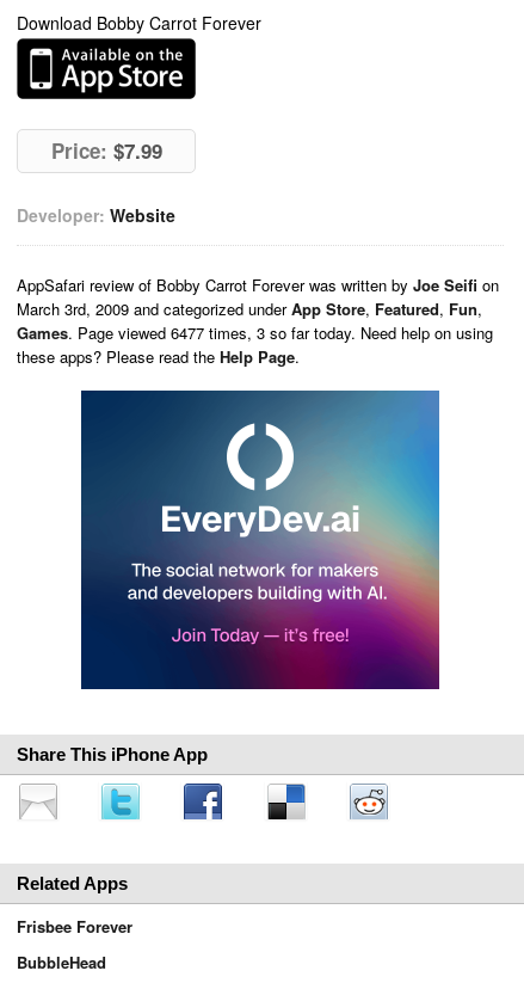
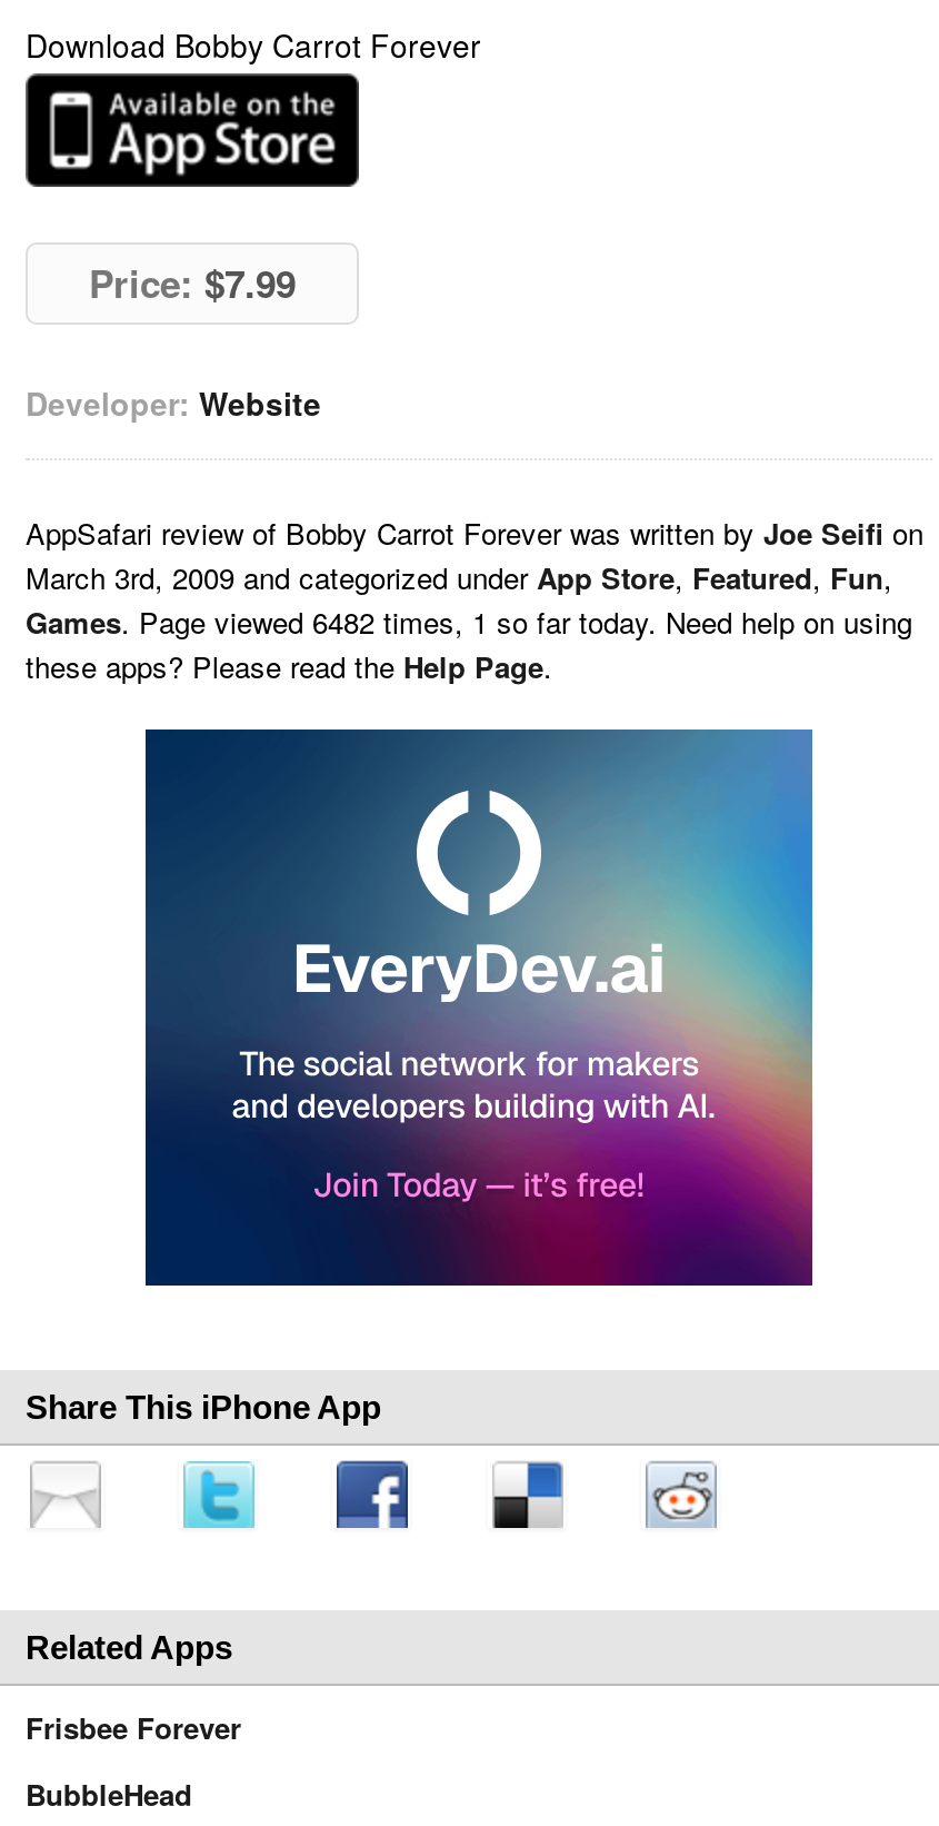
- Games. Page viewed 6477 times, 3 so far today. Need help on using
+ Games. Page viewed 6482 times, 1 so far today. Need help on using
